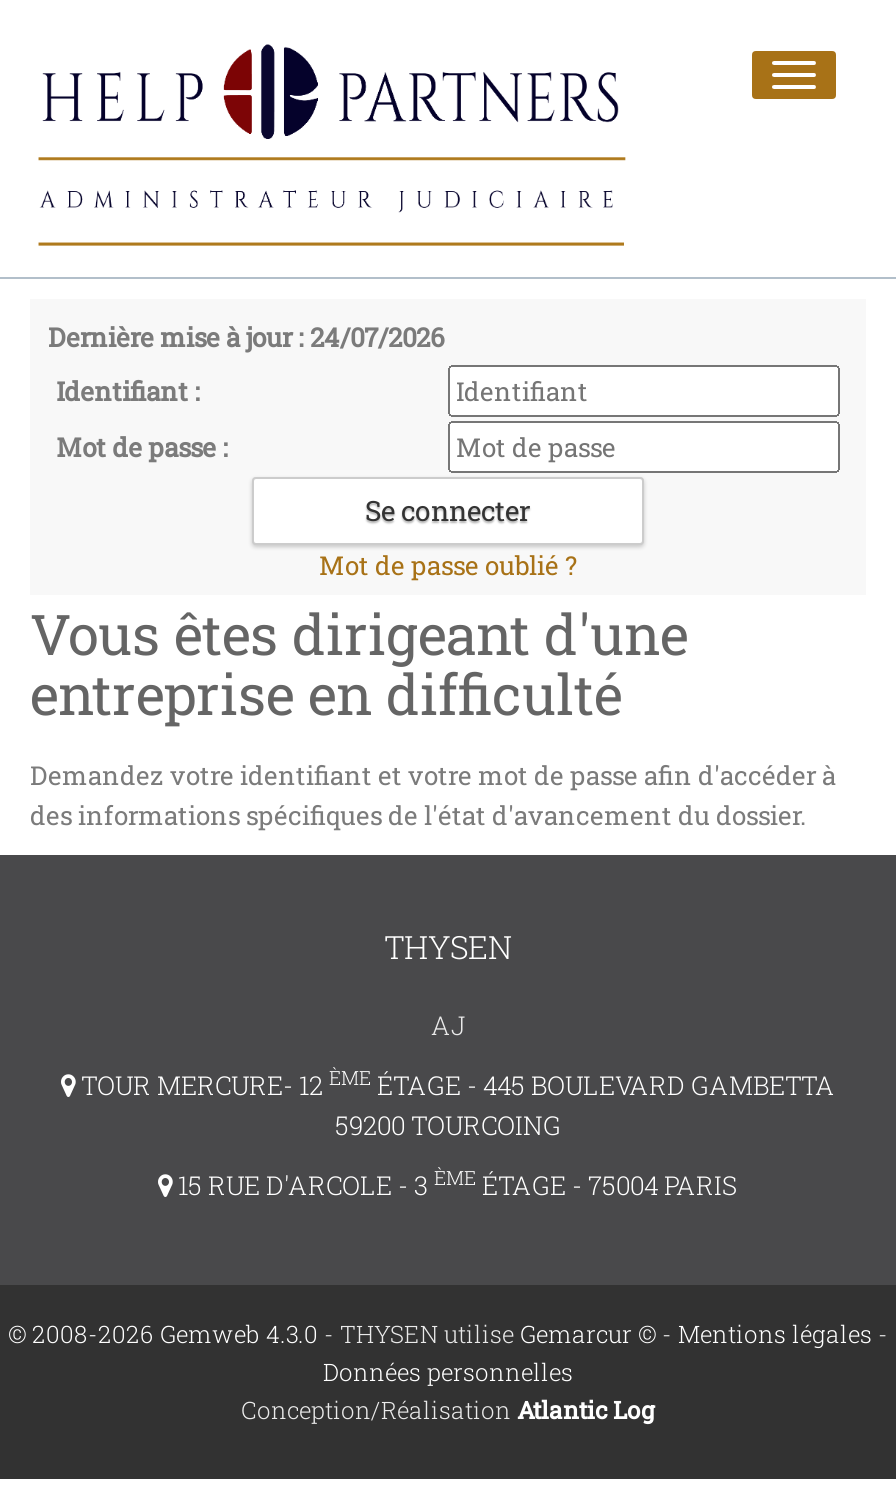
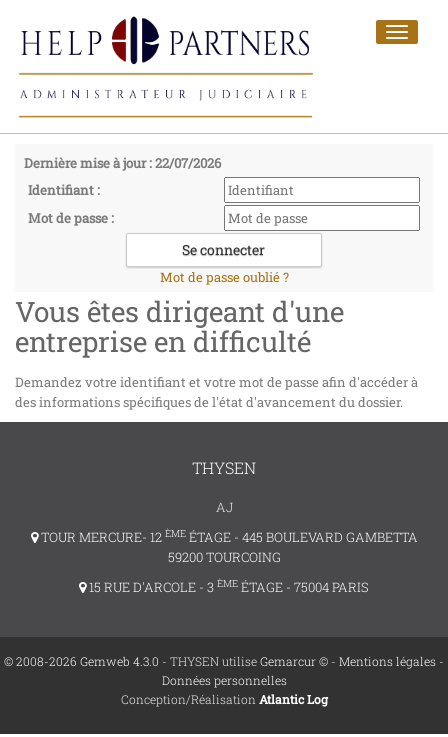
- Dernière mise à jour : 24/07/2026
+ Dernière mise à jour : 22/07/2026
